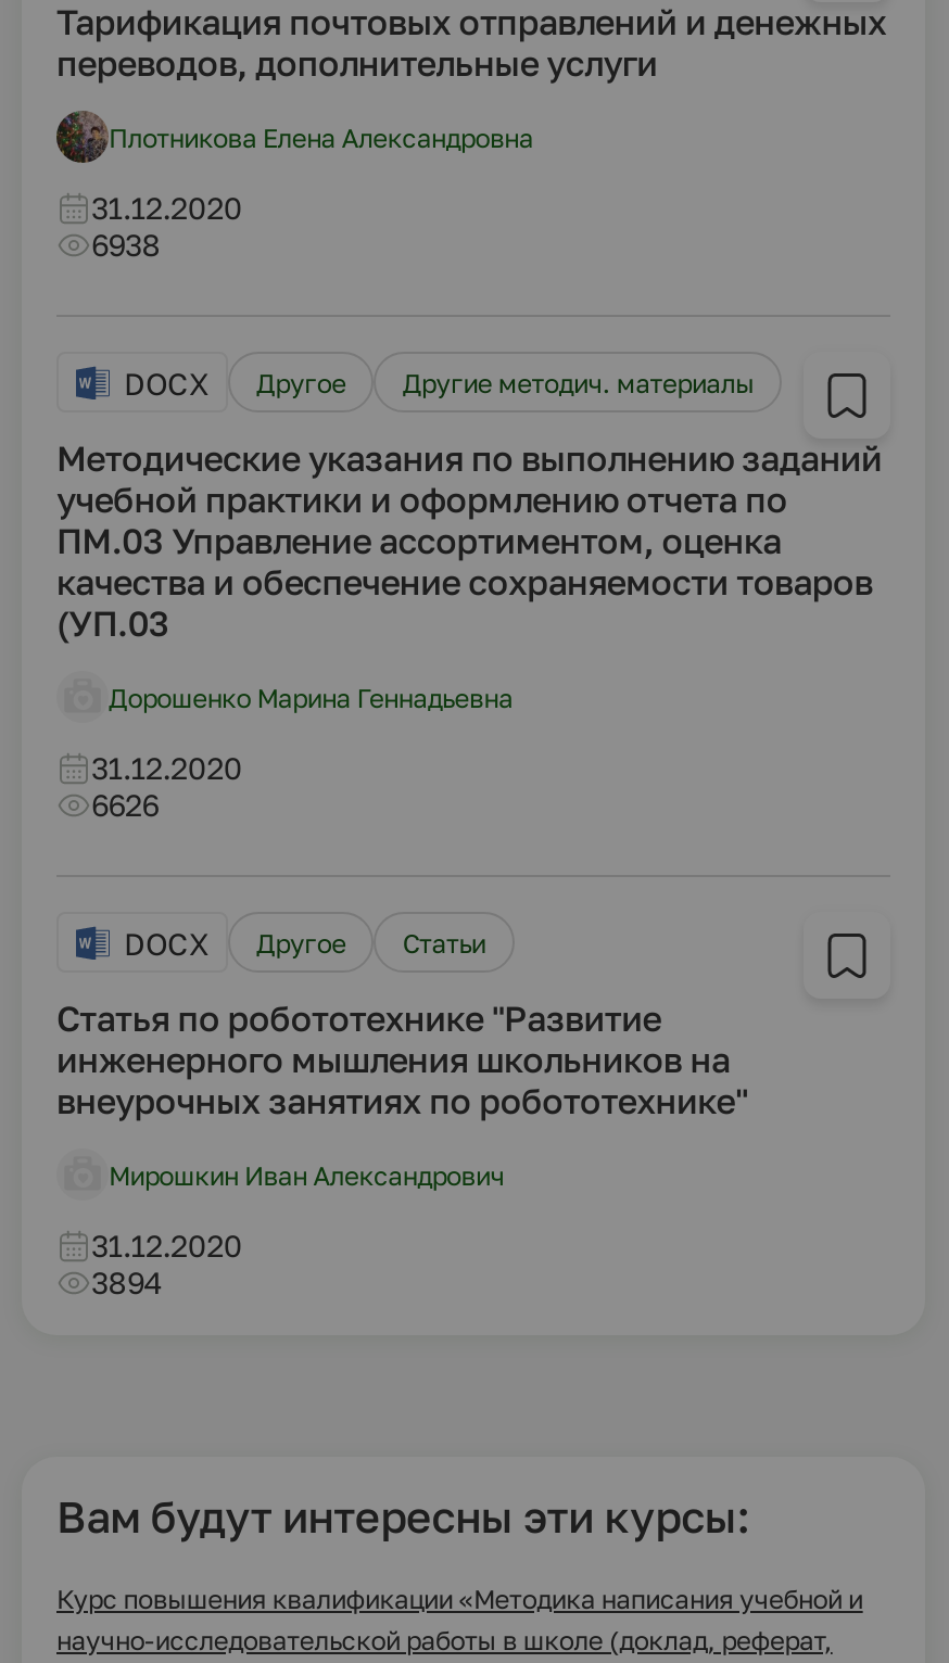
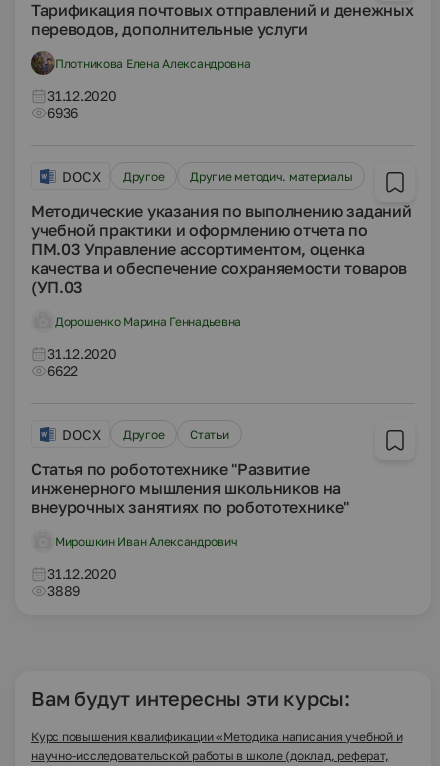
- 6938
+ 6936

- 6626
+ 6622

- 3894
+ 3889
